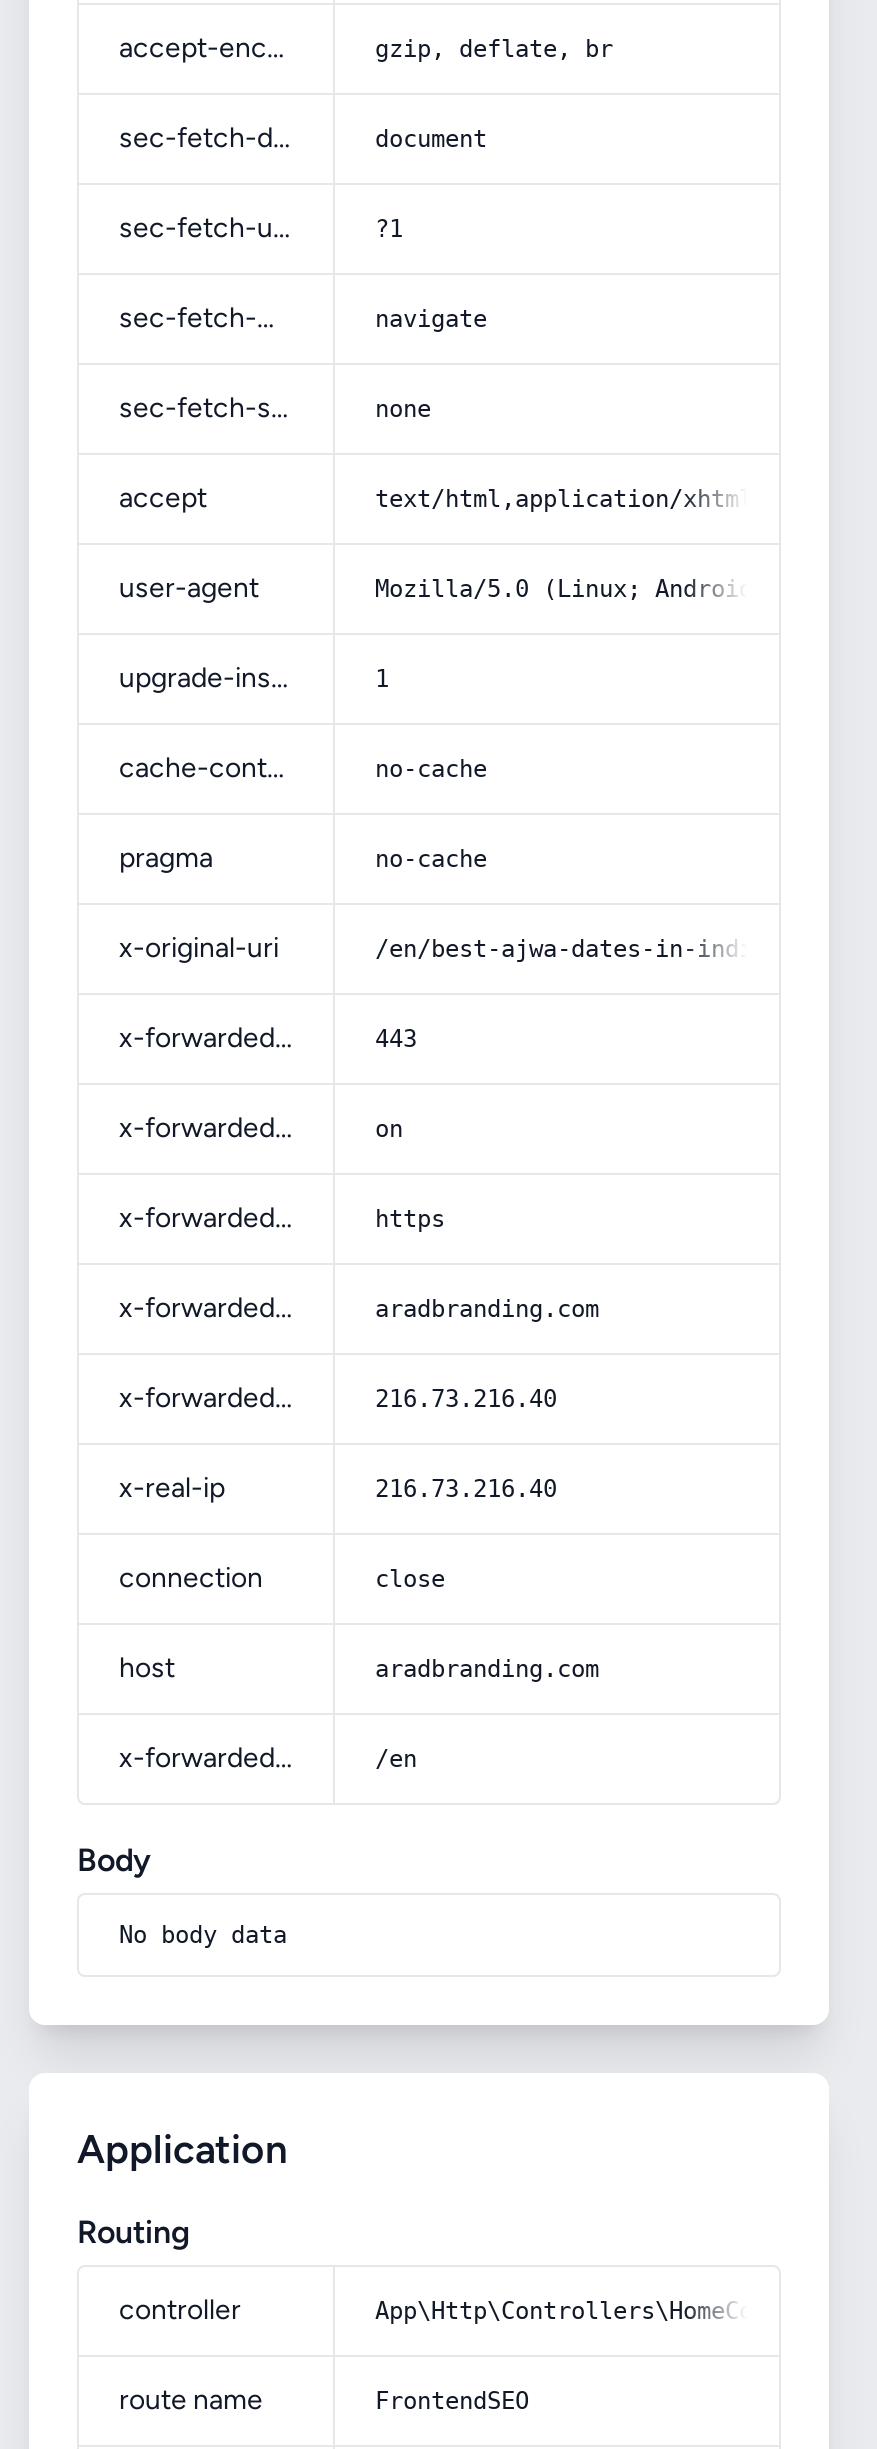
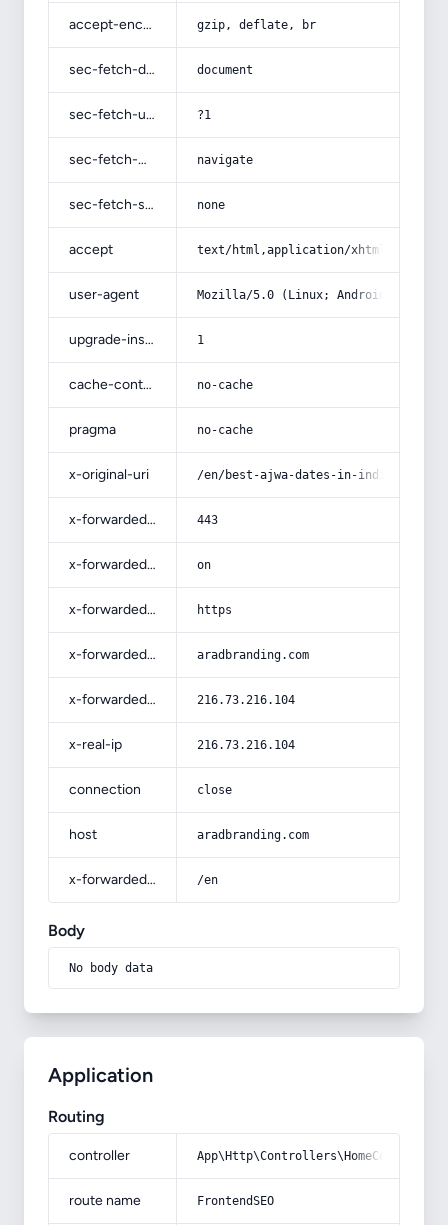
- 216.73.216.40
+ 216.73.216.104

- 216.73.216.40
+ 216.73.216.104
